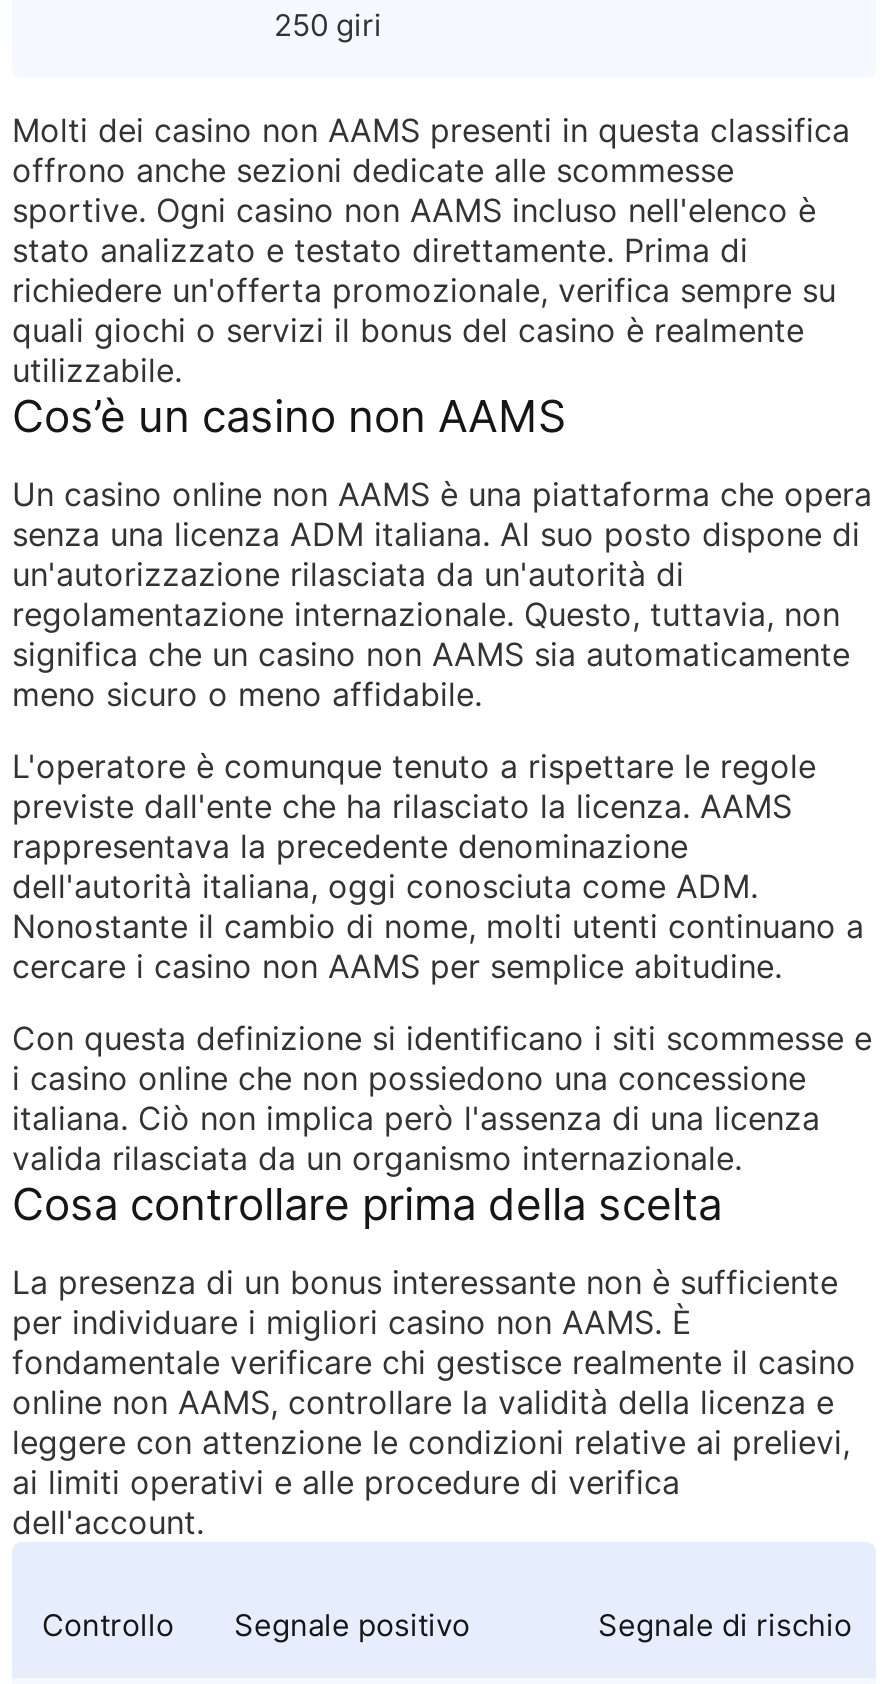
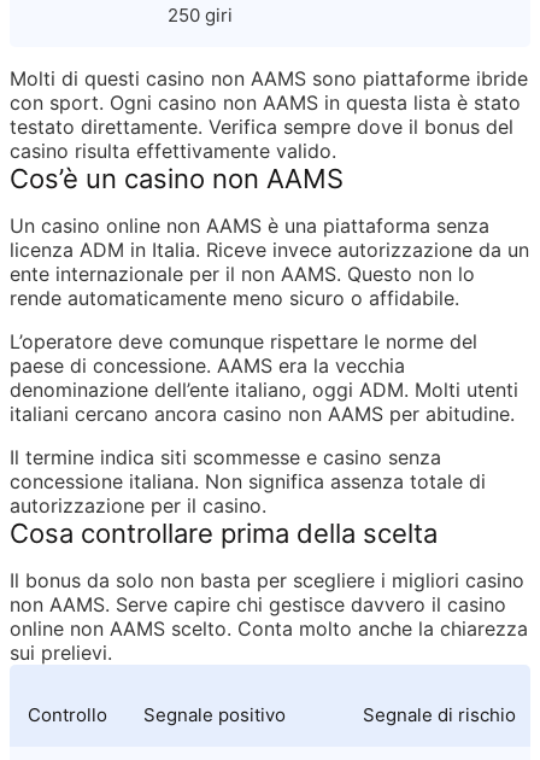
- Molti dei casino non AAMS presenti in questa classifica
- offrono anche sezioni dedicate alle scommesse
- sportive. Ogni casino non AAMS incluso nell'elenco è
- stato analizzato e testato direttamente. Prima di
- richiedere un'offerta promozionale, verifica sempre su
- quali giochi o servizi il bonus del casino è realmente
- utilizzabile.
+ Molti di questi casino non AAMS sono piattaforme ibride
+ con sport. Ogni casino non AAMS in questa lista è stato
+ testato direttamente. Verifica sempre dove il bonus del
+ casino risulta effettivamente valido.

- Un casino online non AAMS è una piattaforma che opera
- senza una licenza ADM italiana. Al suo posto dispone di
- un'autorizzazione rilasciata da un'autorità di
- regolamentazione internazionale. Questo, tuttavia, non
- significa che un casino non AAMS sia automaticamente
- meno sicuro o meno affidabile.
+ Un casino online non AAMS è una piattaforma senza
+ licenza ADM in Italia. Riceve invece autorizzazione da un
+ ente internazionale per il non AAMS. Questo non lo
+ rende automaticamente meno sicuro o affidabile.

- L'operatore è comunque tenuto a rispettare le regole
- previste dall'ente che ha rilasciato la licenza. AAMS
- rappresentava la precedente denominazione
- dell'autorità italiana, oggi conosciuta come ADM.
- Nonostante il cambio di nome, molti utenti continuano a
- cercare i casino non AAMS per semplice abitudine.
+ L’operatore deve comunque rispettare le norme del
+ paese di concessione. AAMS era la vecchia
+ denominazione dell’ente italiano, oggi ADM. Molti utenti
+ italiani cercano ancora casino non AAMS per abitudine.

- Con questa definizione si identificano i siti scommesse e
- i casino online che non possiedono una concessione
- italiana. Ciò non implica però l'assenza di una licenza
- valida rilasciata da un organismo internazionale.
+ Il termine indica siti scommesse e casino senza
+ concessione italiana. Non significa assenza totale di
+ autorizzazione per il casino.

- La presenza di un bonus interessante non è sufficiente
- per individuare i migliori casino non AAMS. È
- fondamentale verificare chi gestisce realmente il casino
- online non AAMS, controllare la validità della licenza e
- leggere con attenzione le condizioni relative ai prelievi,
- ai limiti operativi e alle procedure di verifica
- dell'account.
+ Il bonus da solo non basta per scegliere i migliori casino
+ non AAMS. Serve capire chi gestisce davvero il casino
+ online non AAMS scelto. Conta molto anche la chiarezza
+ sui prelievi.
